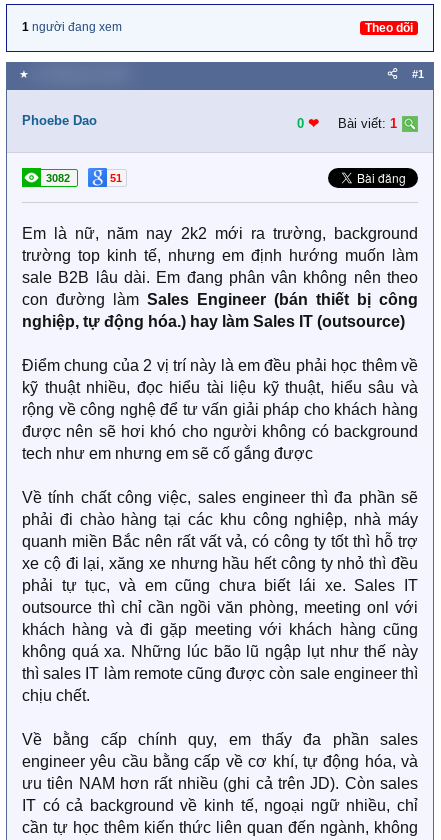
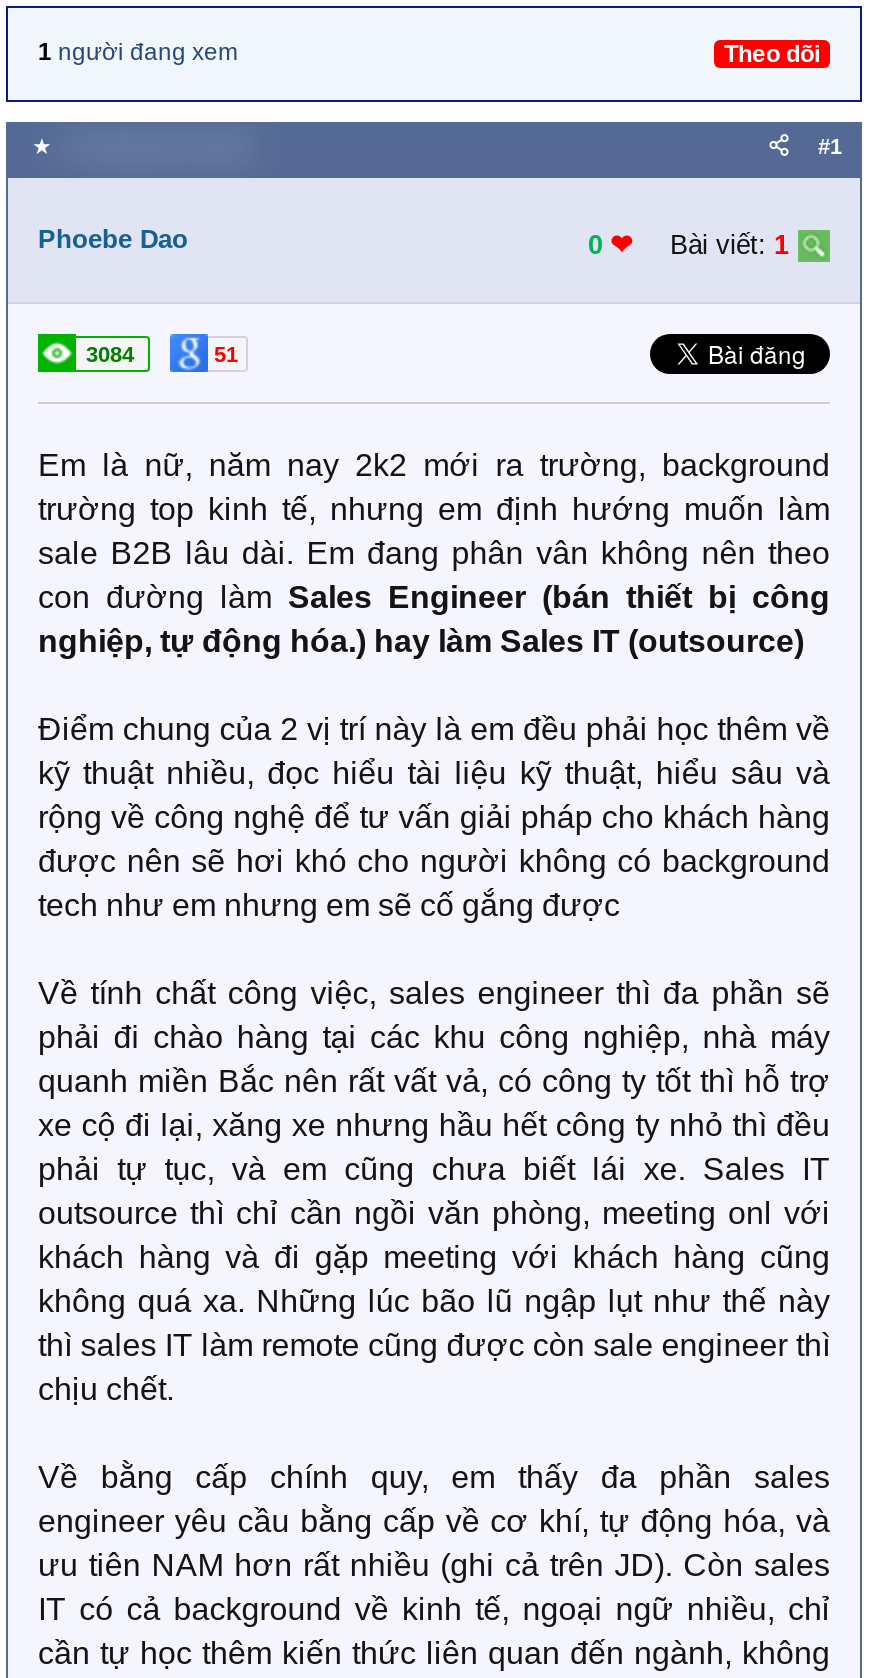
- 3082
+ 3084
